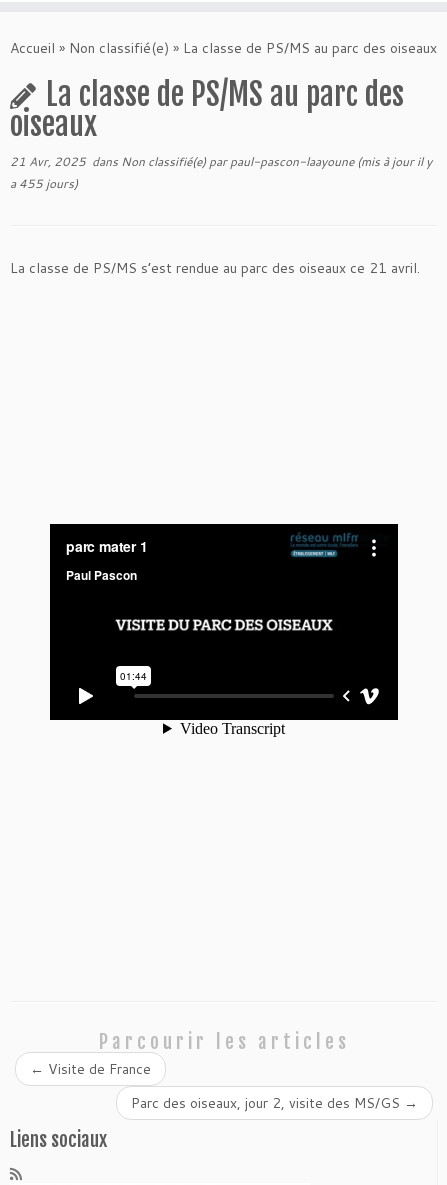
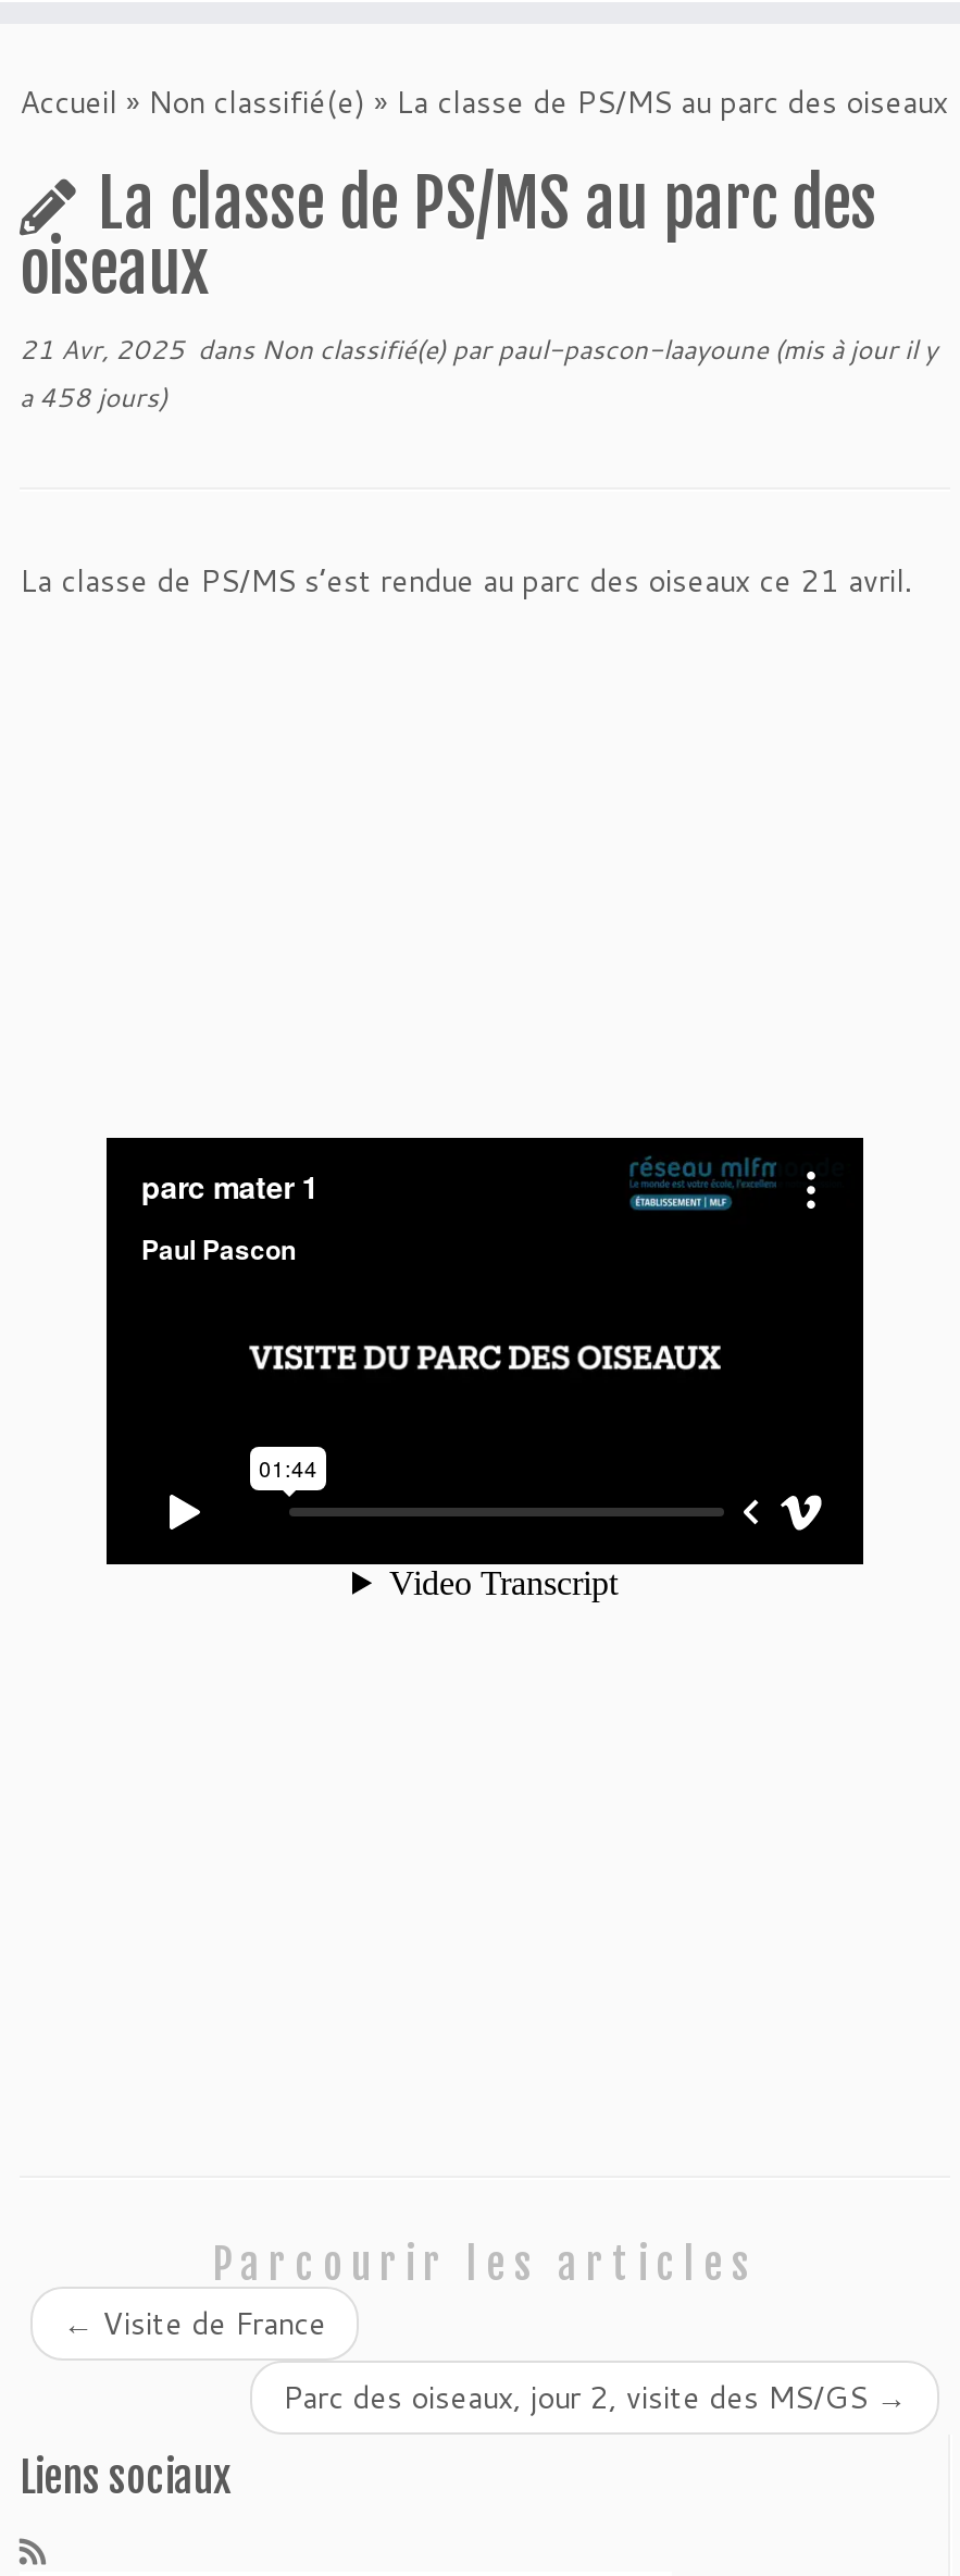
- a 455 jours)
+ a 458 jours)
